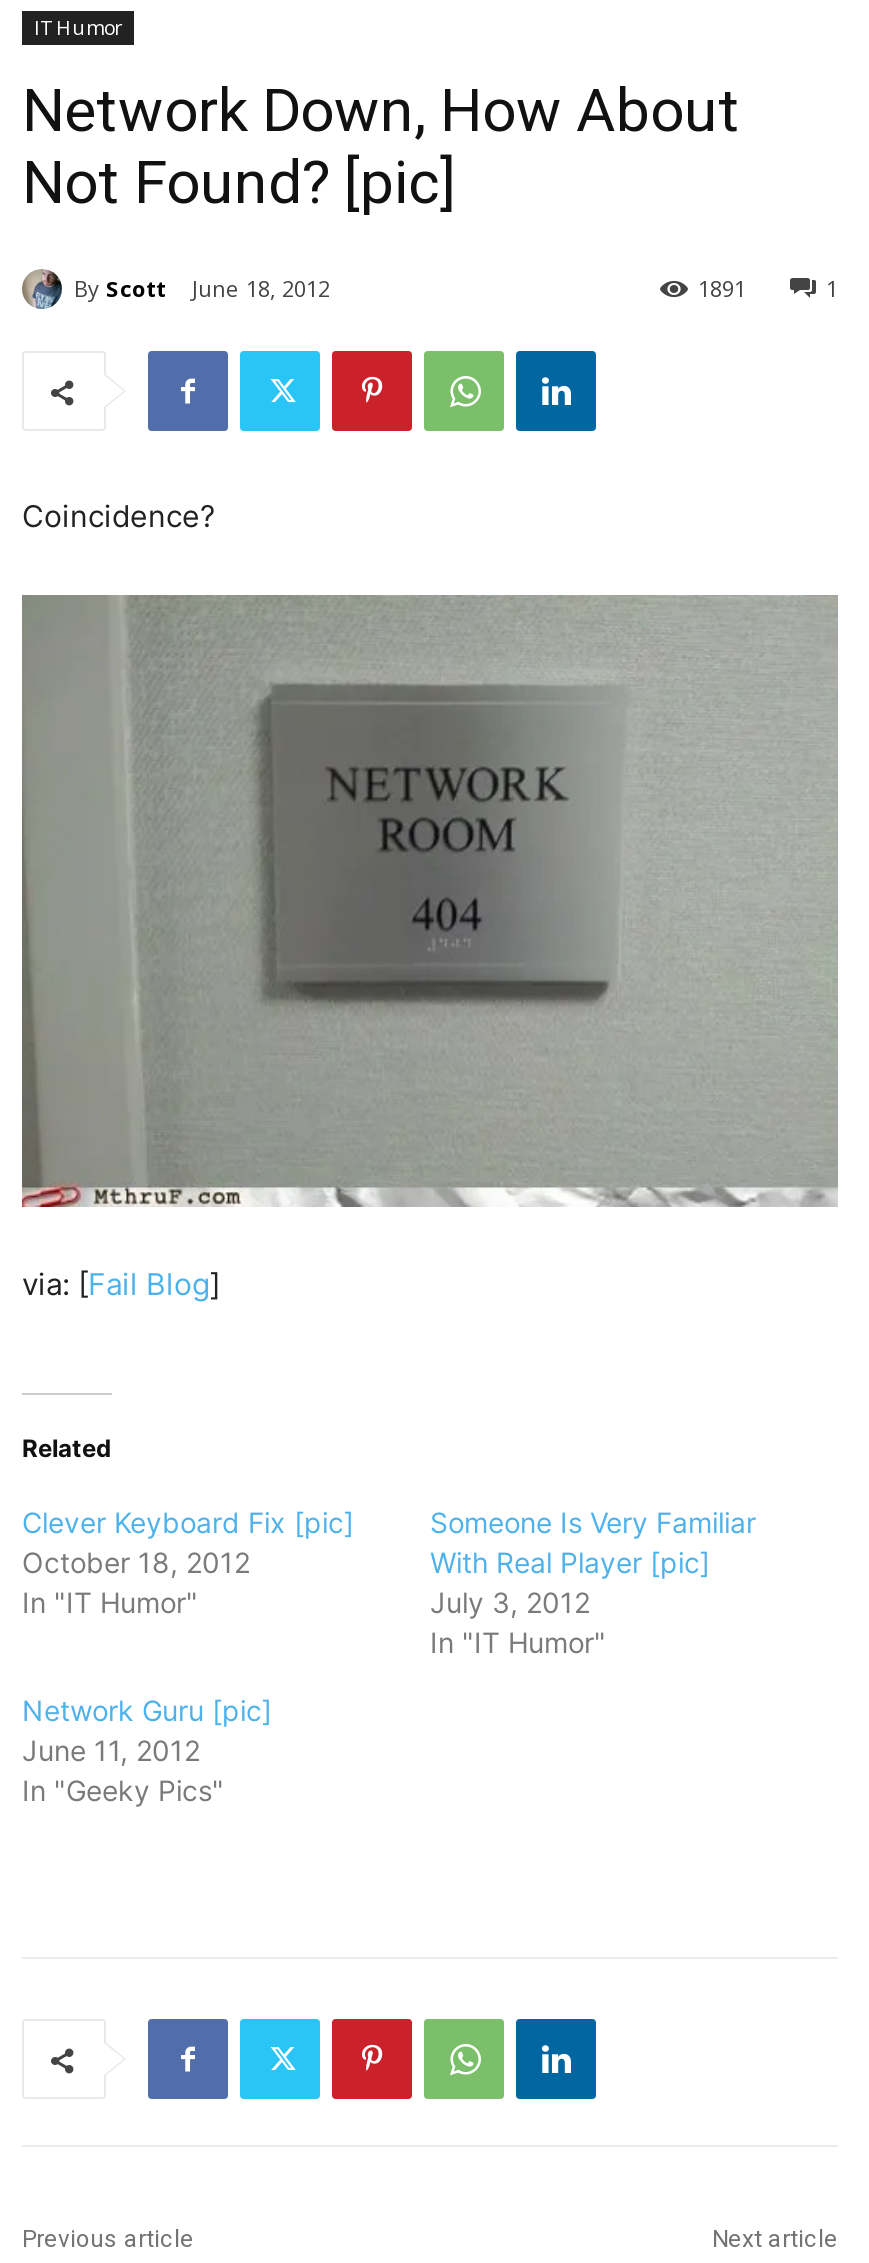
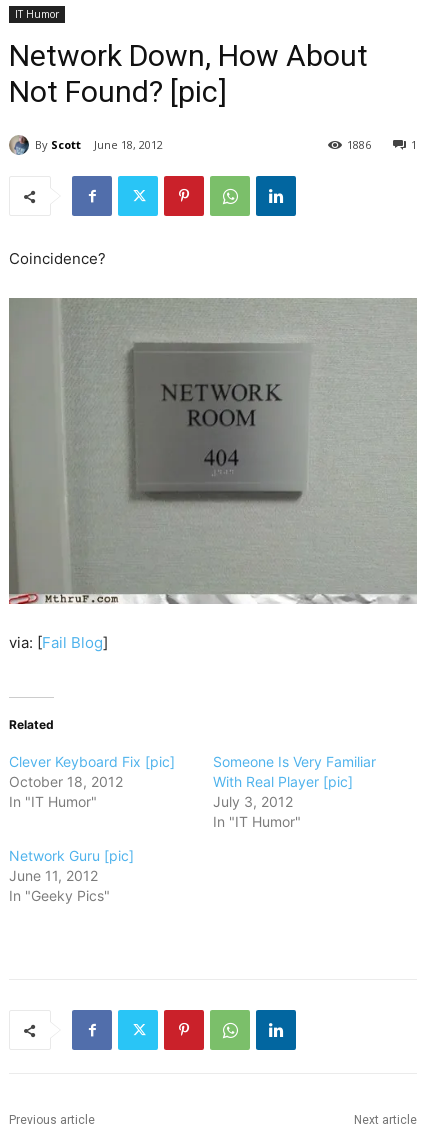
- 1891
+ 1886
